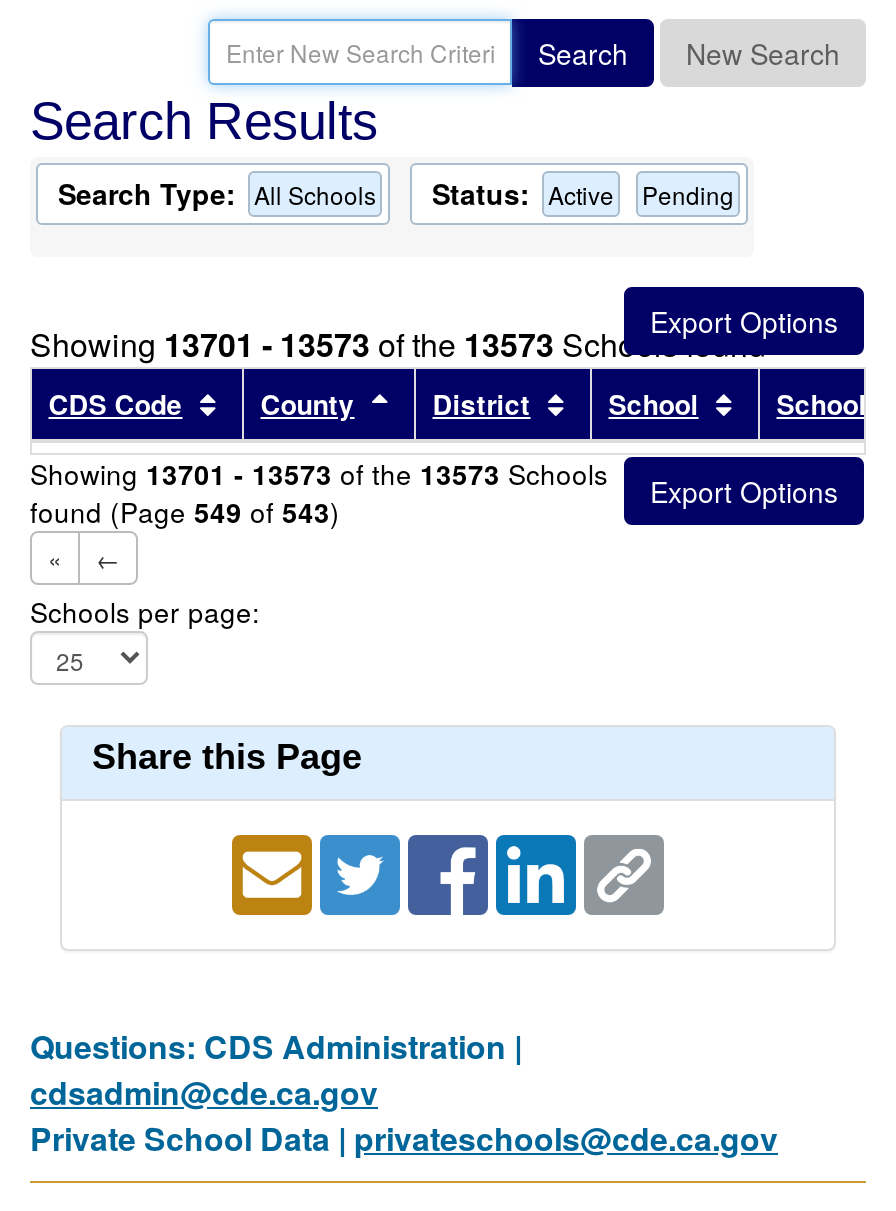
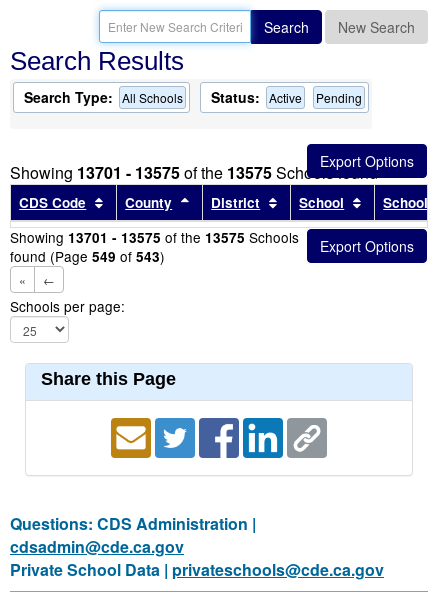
- Showing 13701 - 13573 of the 13573 Schools found
+ Showing 13701 - 13575 of the 13575 Schools found

- Showing 13701 - 13573 of the 13573 Schools
+ Showing 13701 - 13575 of the 13575 Schools
